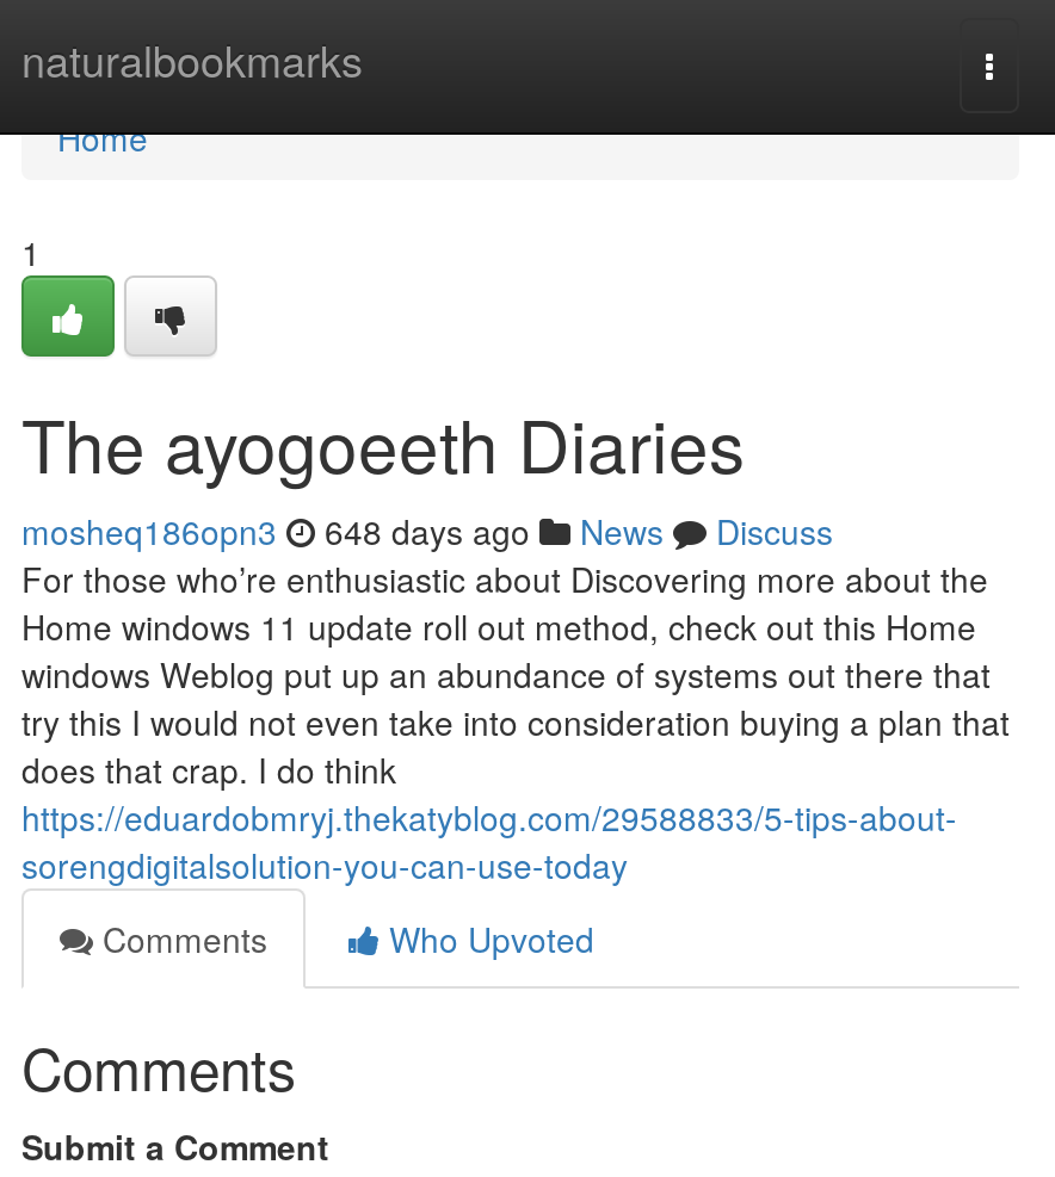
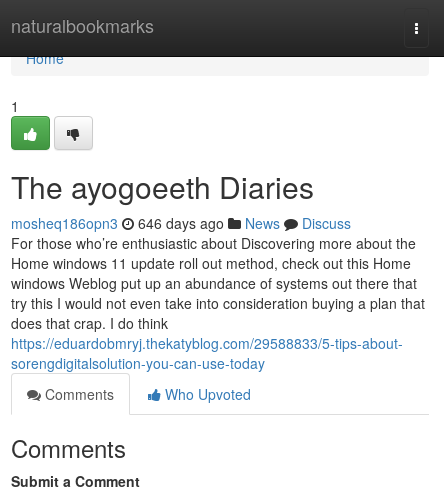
- mosheq186opn3 648 days ago News Discuss
+ mosheq186opn3 646 days ago News Discuss
